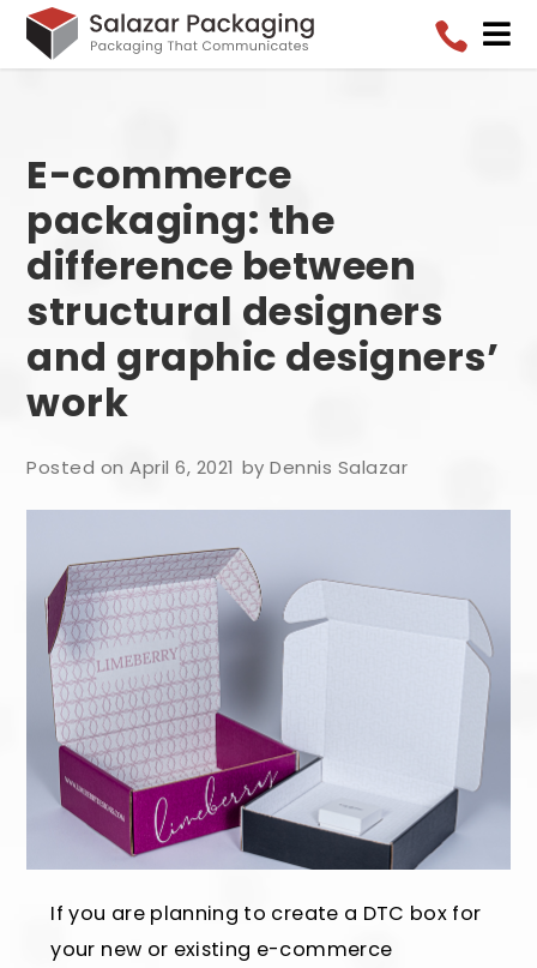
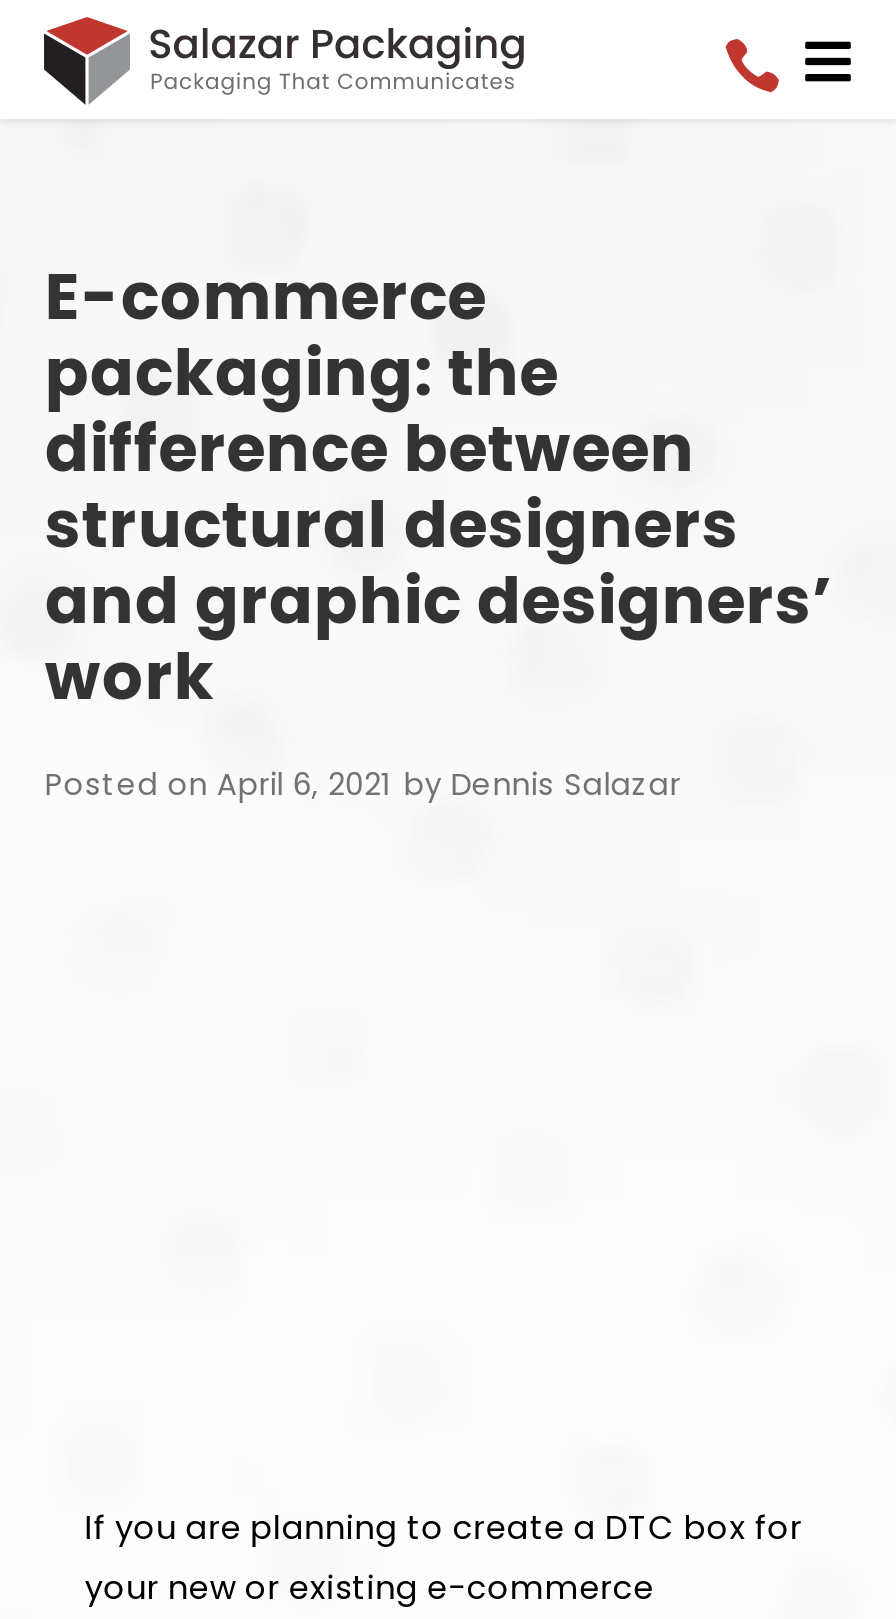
- [image]
